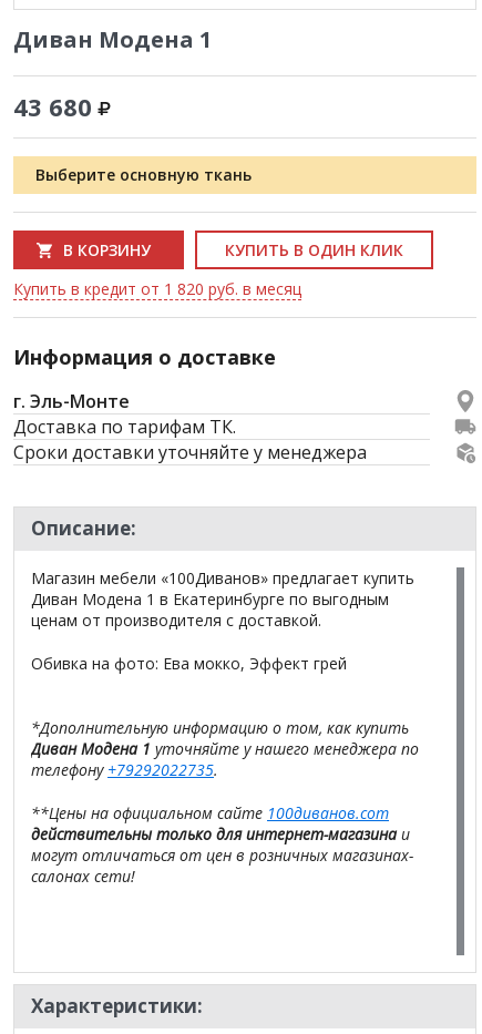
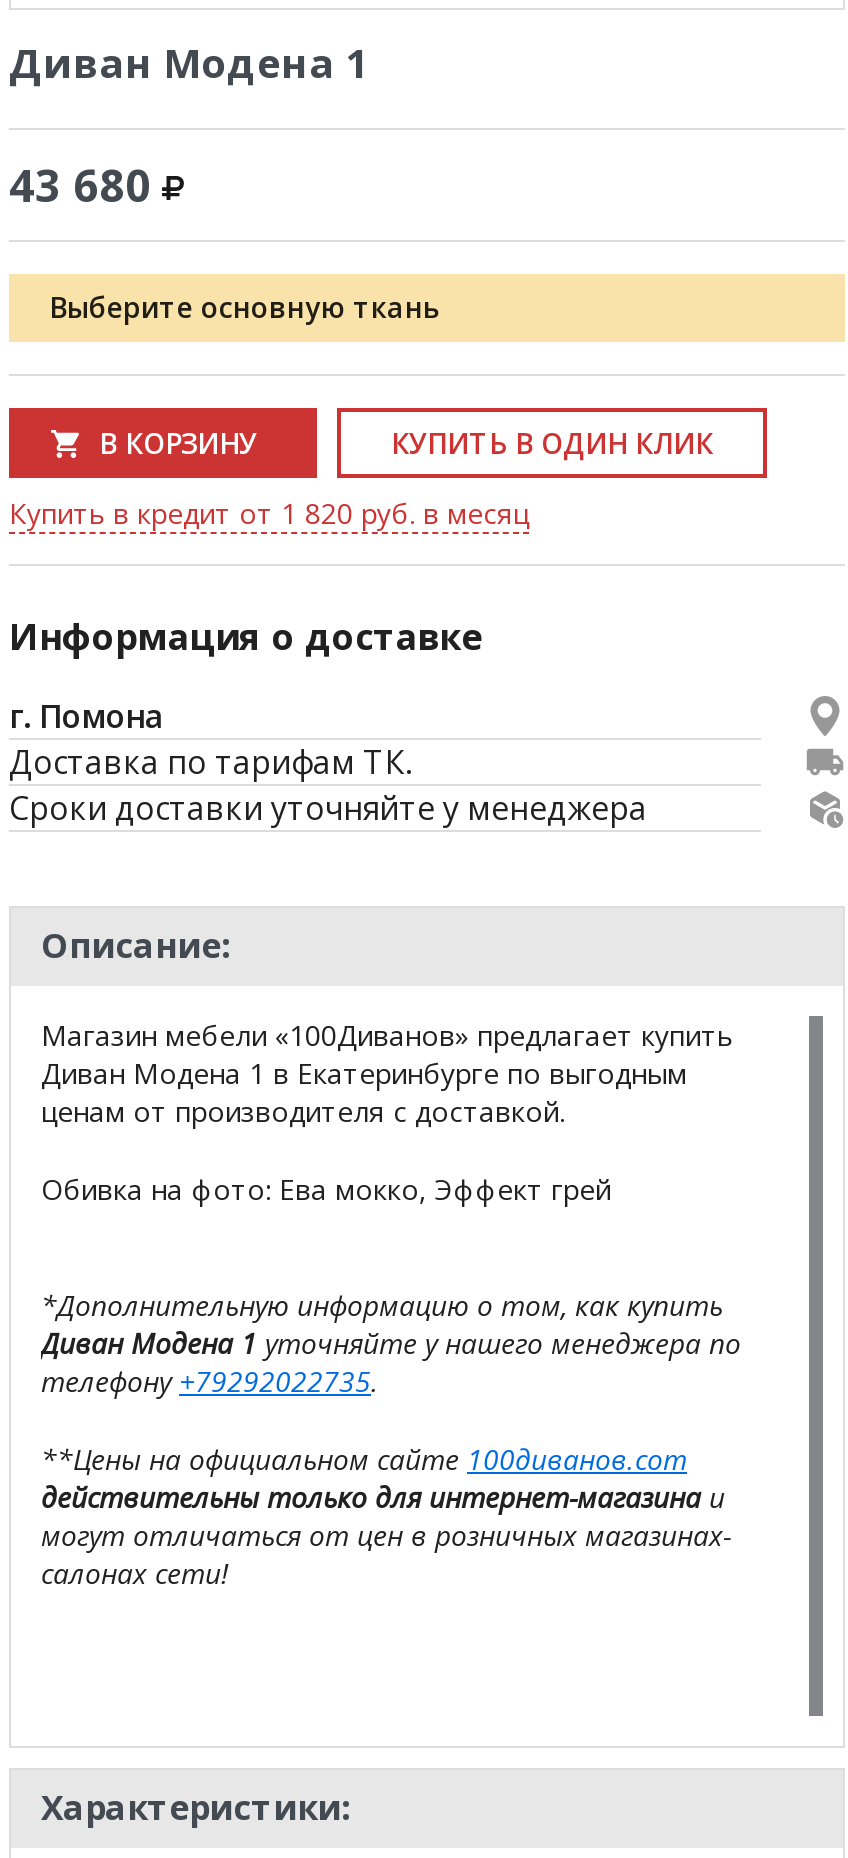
- г. Эль-Монте
+ г. Помона
